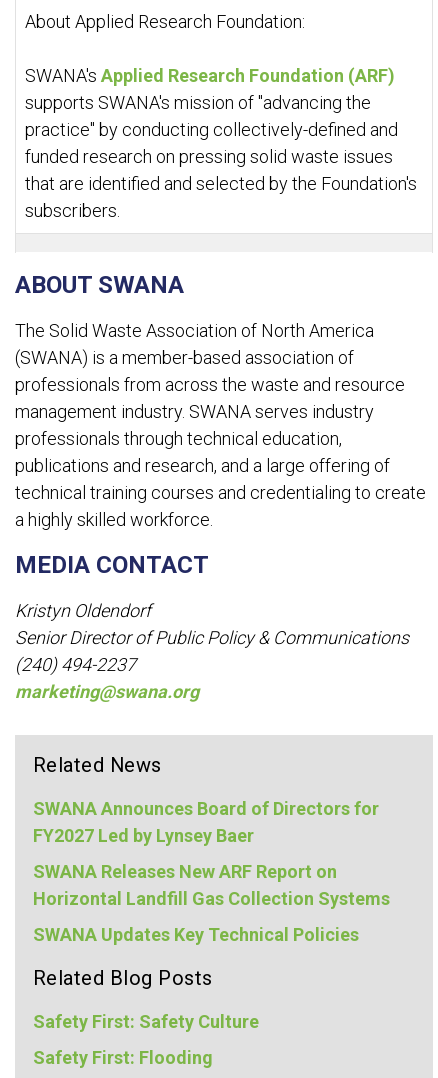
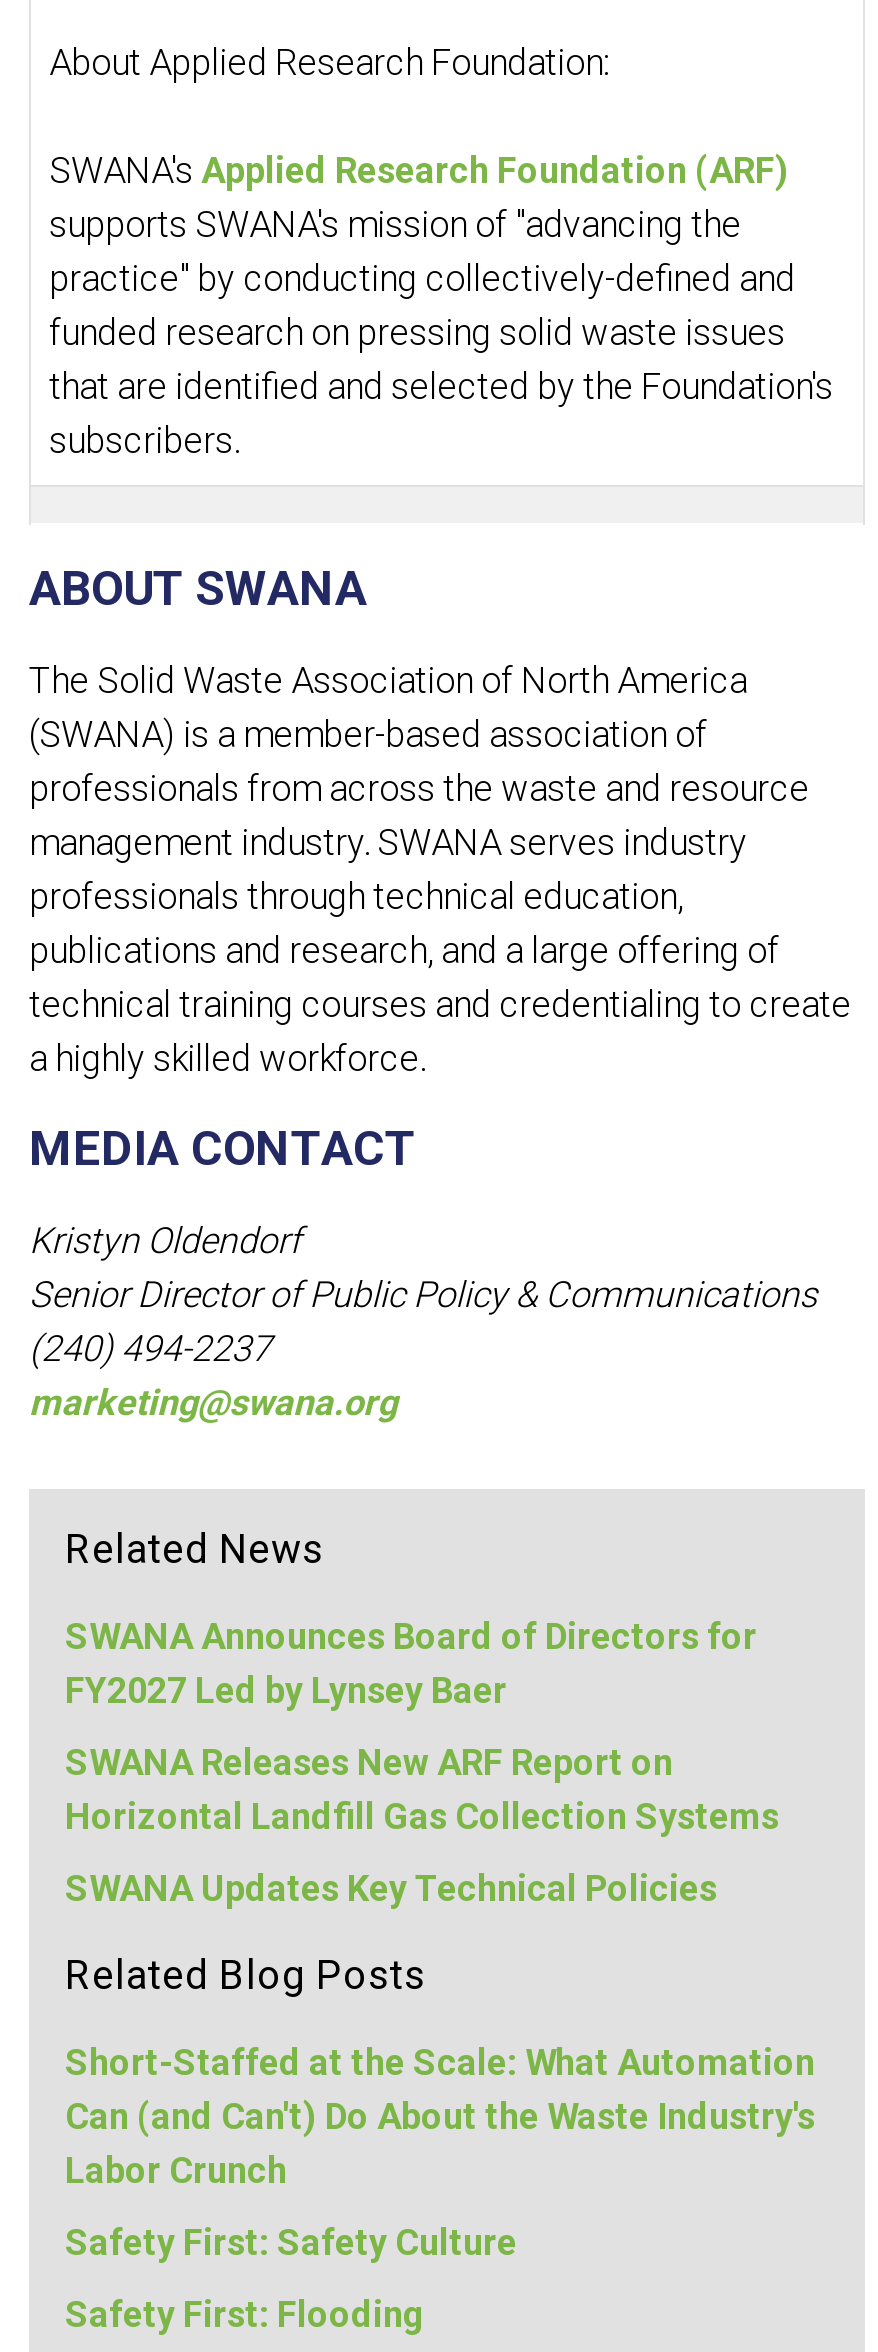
+ Short-Staffed at the Scale: What Automation
+ Can (and Can't) Do About the Waste Industry's
+ Labor Crunch
